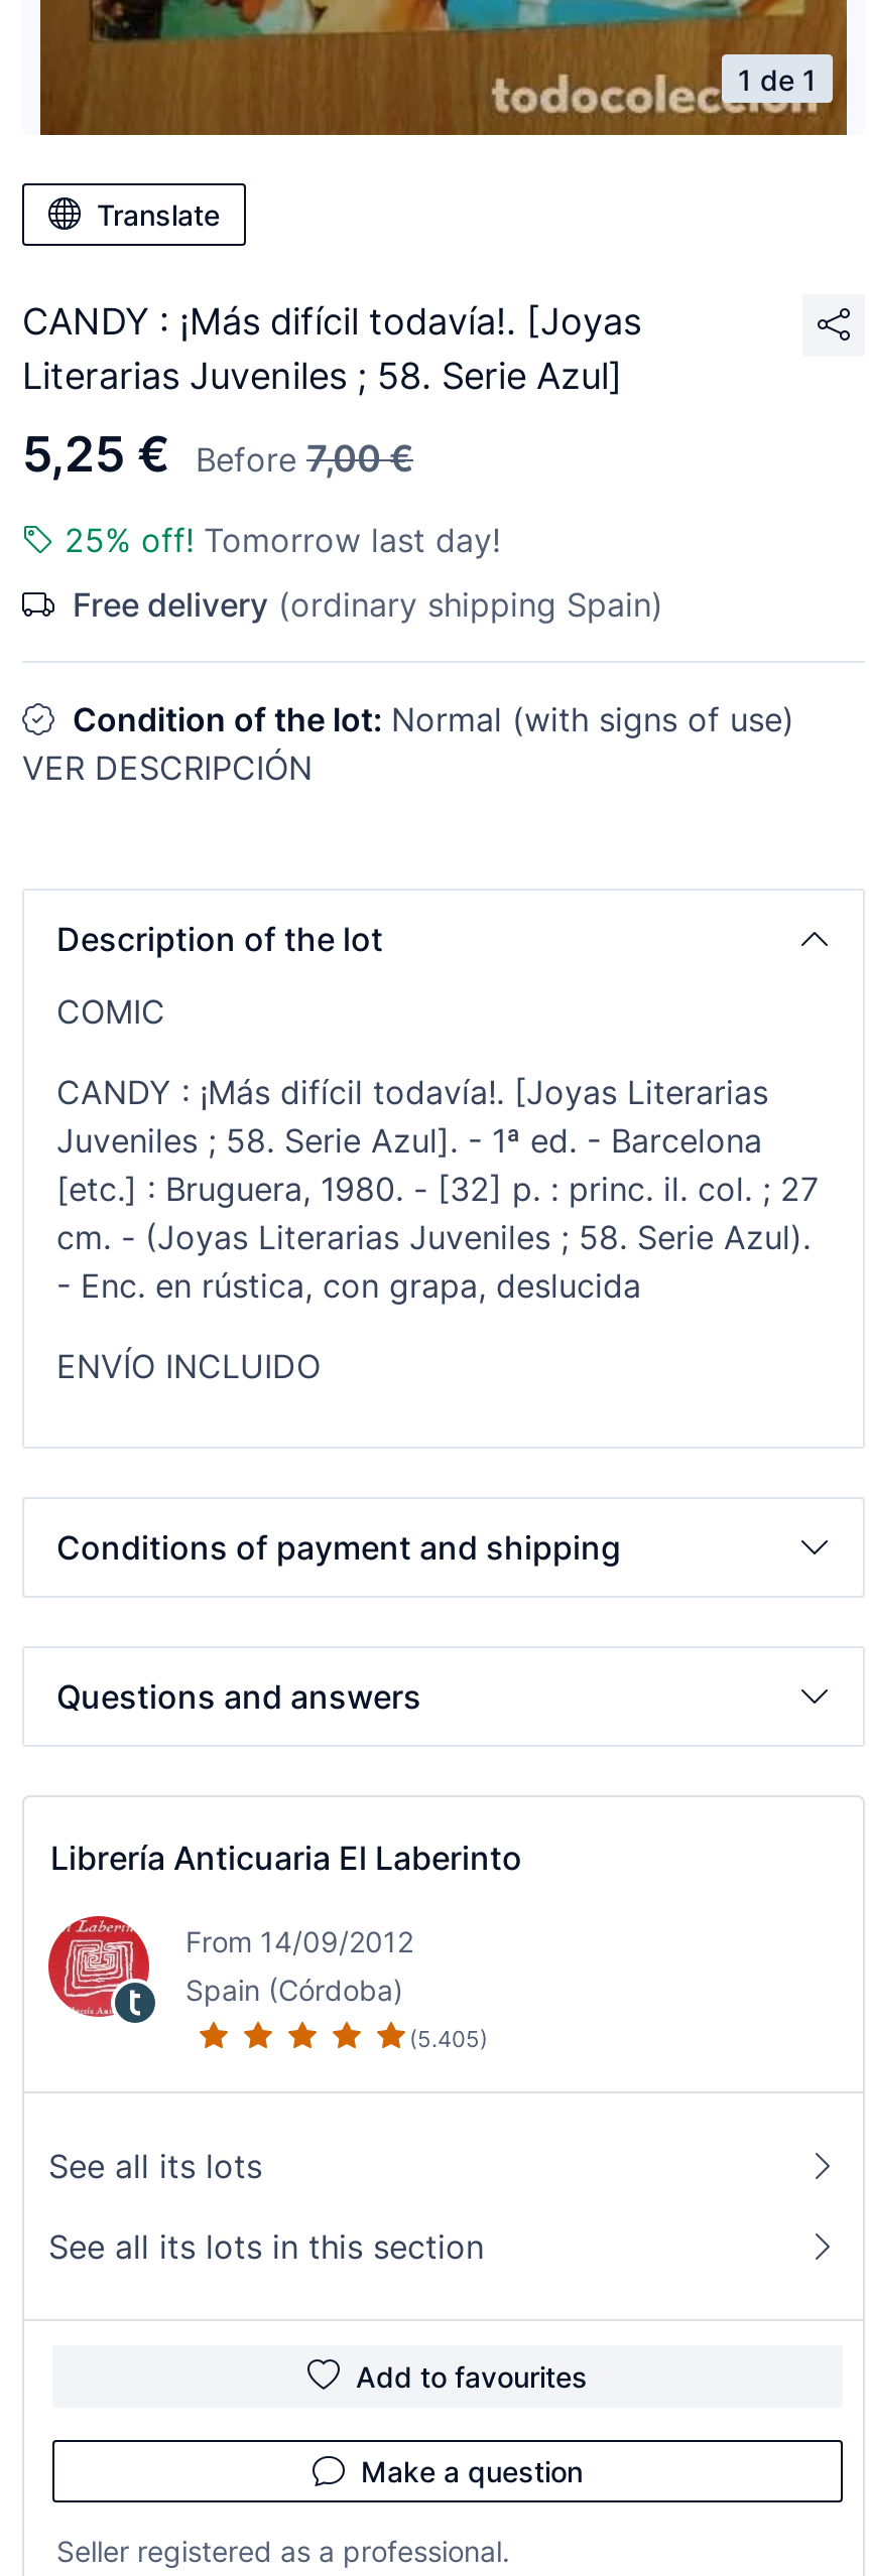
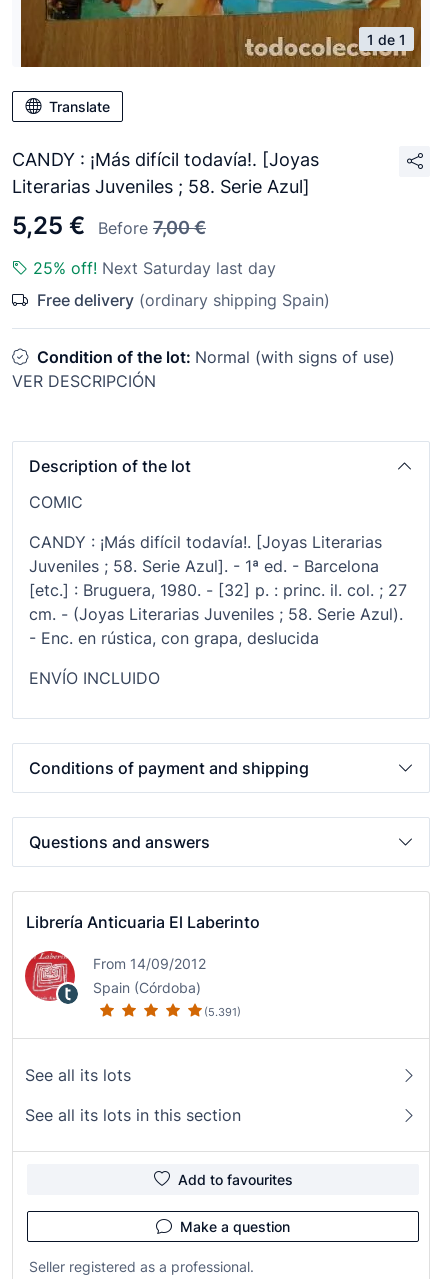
- 25% off! Tomorrow last day!
+ 25% off! Next Saturday last day

- (5.405)
+ (5.391)
